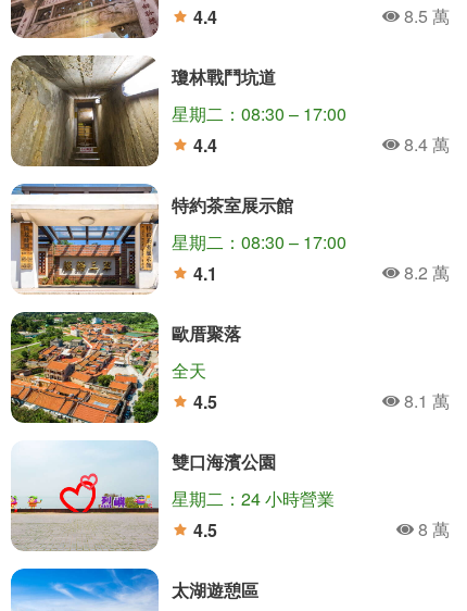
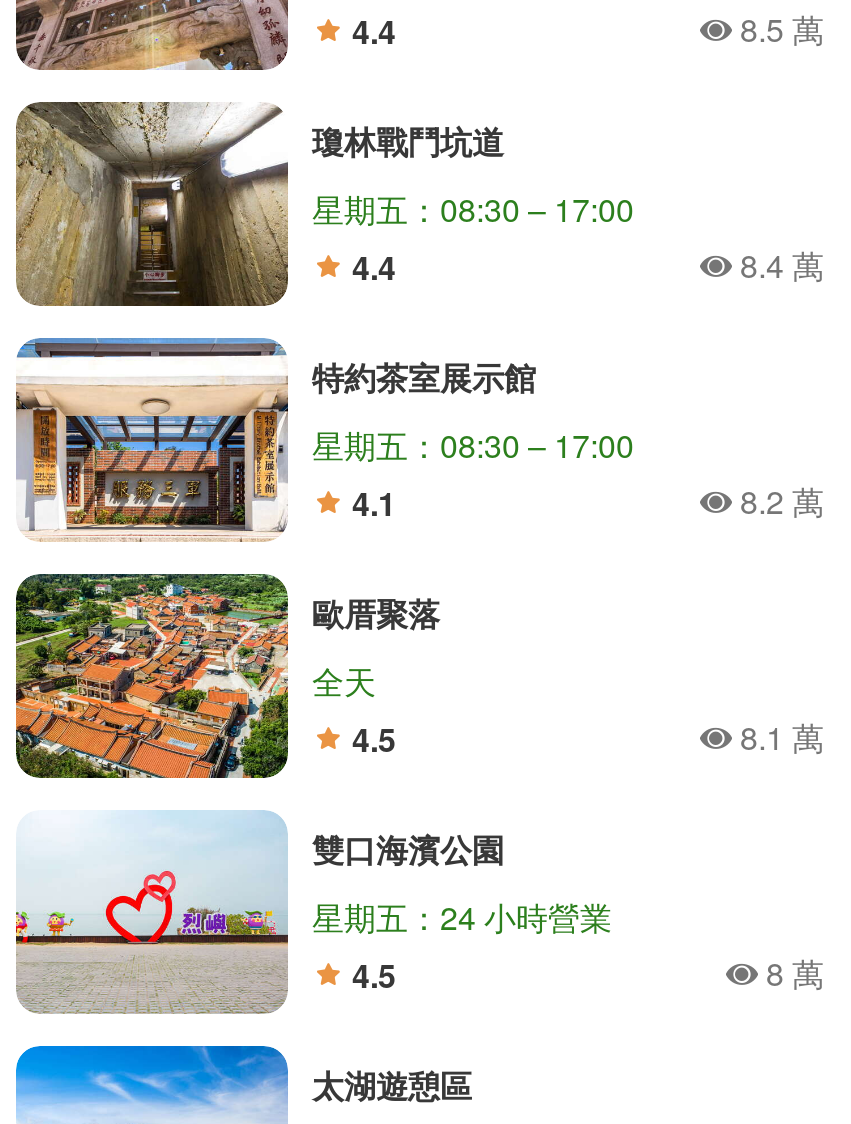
- 星期二：08:30 – 17:00
+ 星期五：08:30 – 17:00

- 星期二：08:30 – 17:00
+ 星期五：08:30 – 17:00

- 星期二：24 小時營業
+ 星期五：24 小時營業
